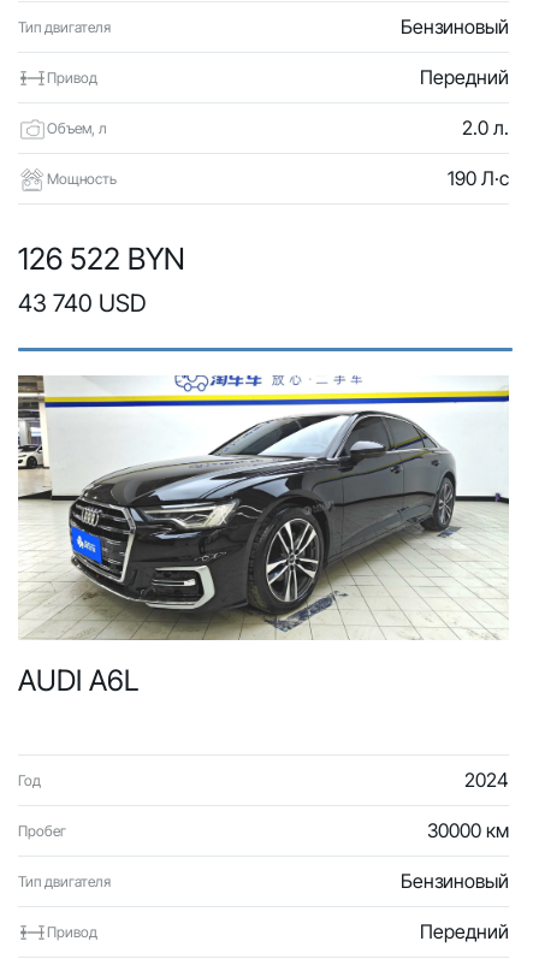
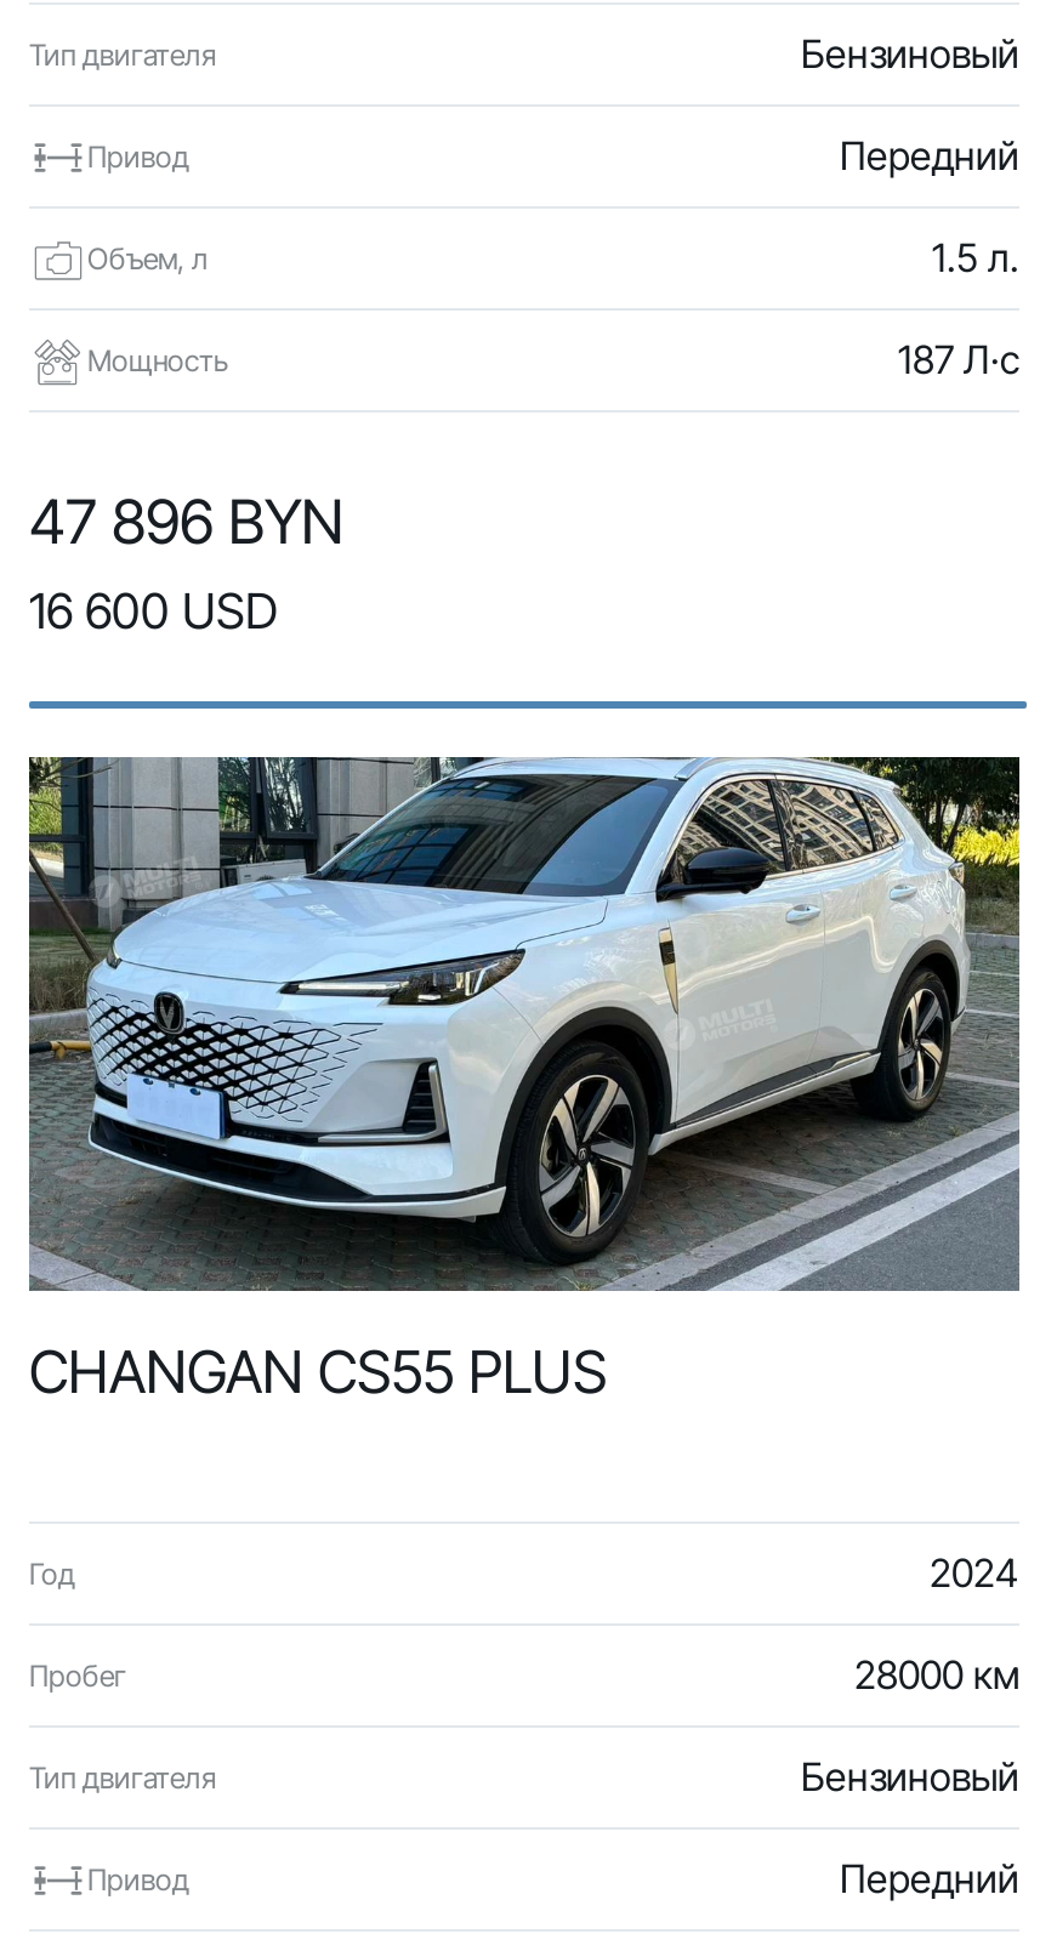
- 2.0 л.
+ 1.5 л.

- 190 Л·с
+ 187 Л·с

- 126 522 BYN
- 43 740 USD
+ 47 896 BYN
+ 16 600 USD

- [image]
- AUDI A6L
+ [image]
+ CHANGAN CS55 PLUS

- 30000 км
+ 28000 км
